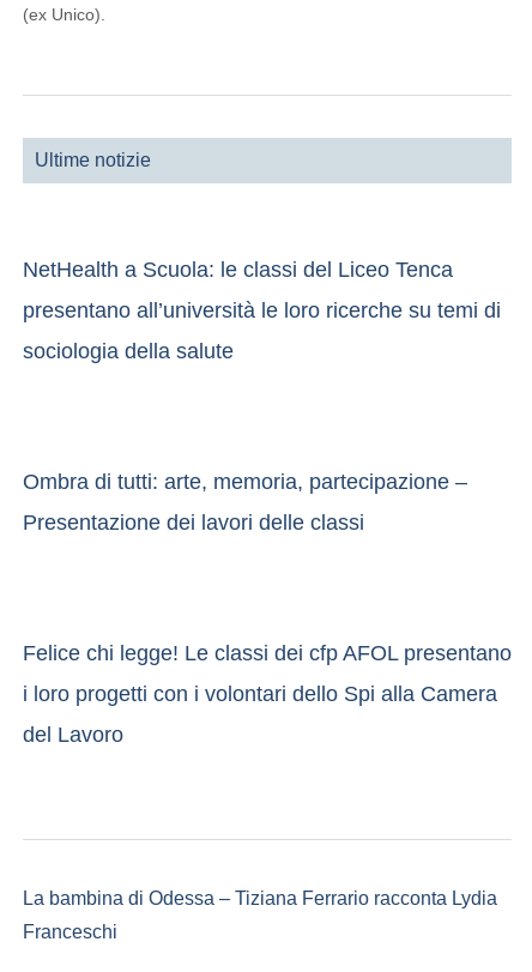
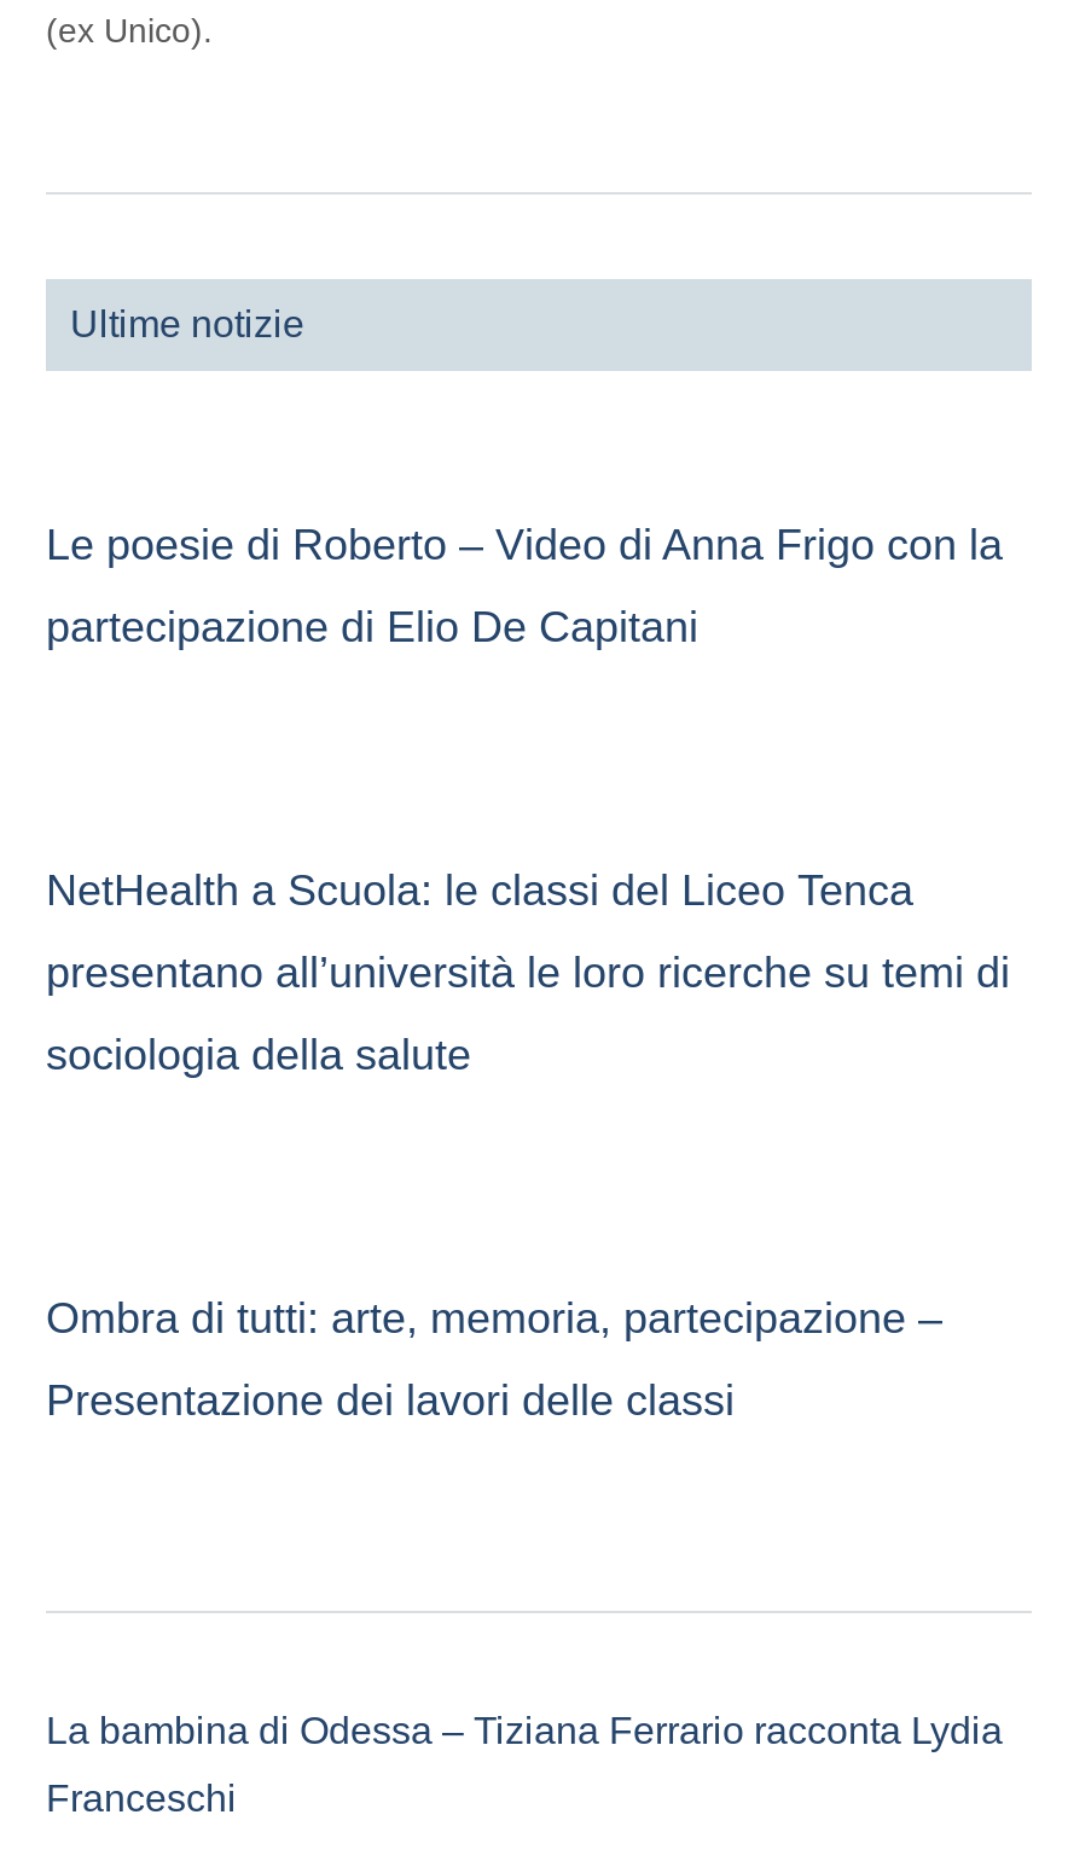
+ Le poesie di Roberto – Video di Anna Frigo con la
+ partecipazione di Elio De Capitani

moved down: NetHealth a Scuola: le classi del Liceo Tenca | presentano all’università le loro ricerche su temi di | sociologia della salute | Ombra di tutti: arte, memoria, partecipazione – | Presentazione dei lavori delle classi

- Felice chi legge! Le classi dei cfp AFOL presentano
- i loro progetti con i volontari dello Spi alla Camera
- del Lavoro
